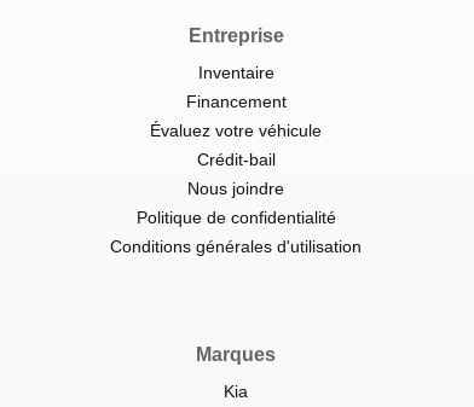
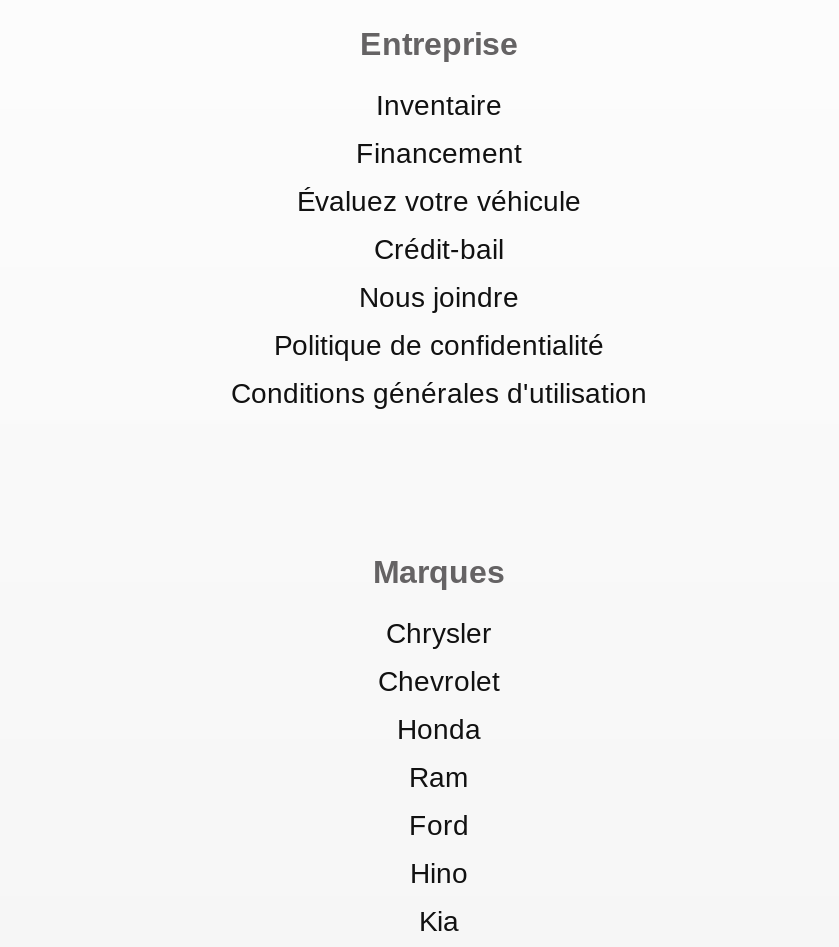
+ Chrysler
+ Chevrolet
+ Honda
+ Ram
+ Ford
+ Hino
